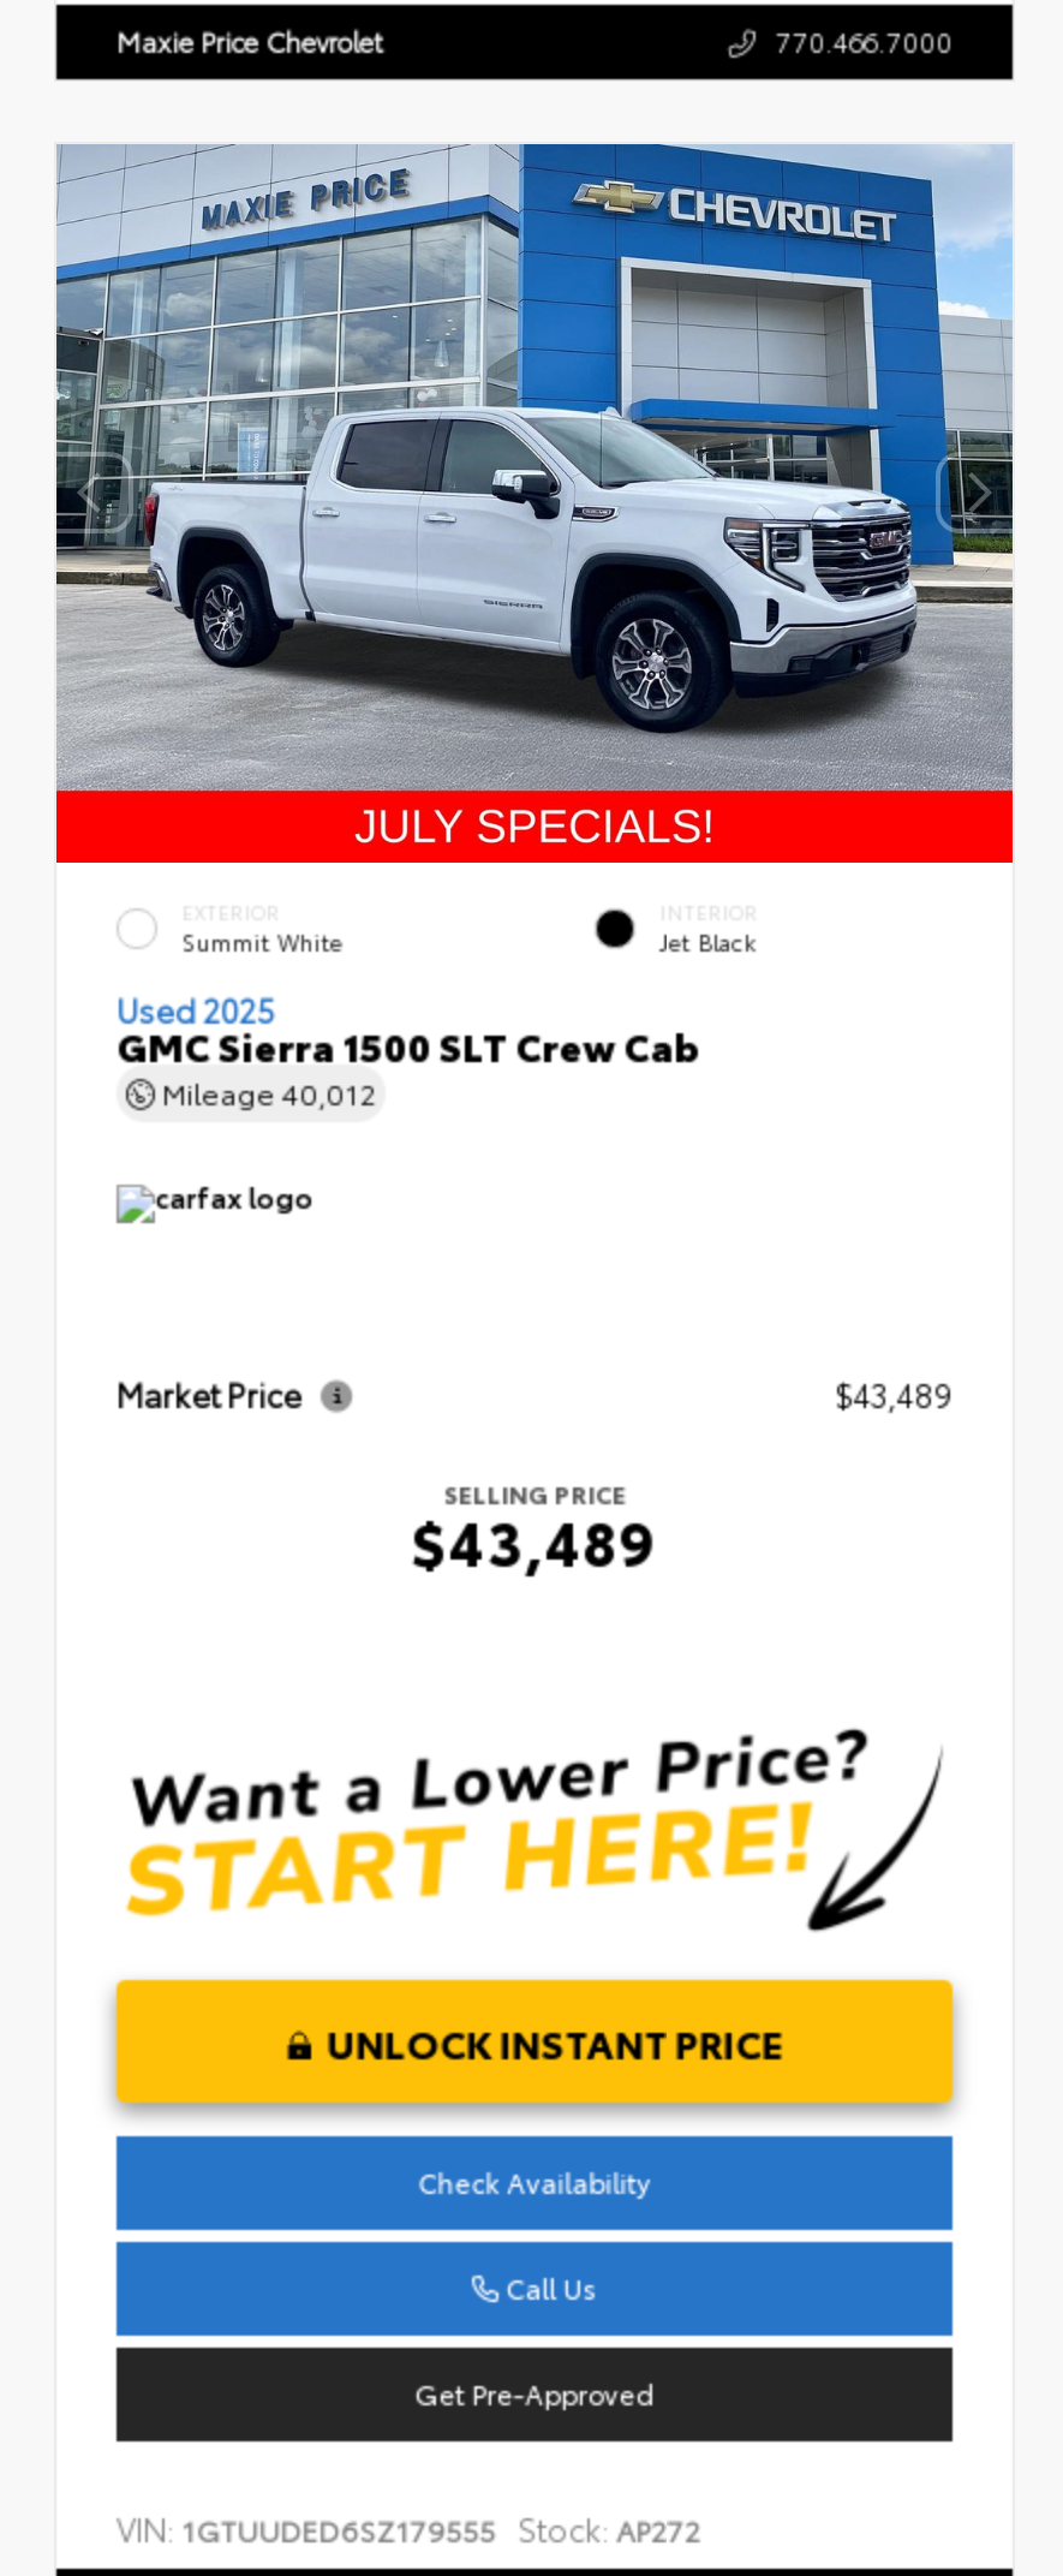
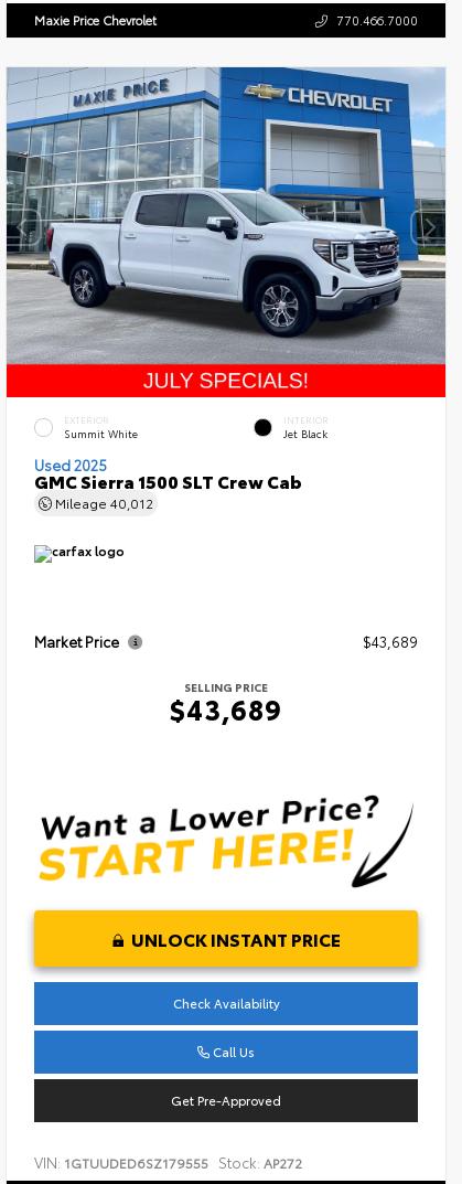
- $43,489
+ $43,689

- $43,489
+ $43,689
